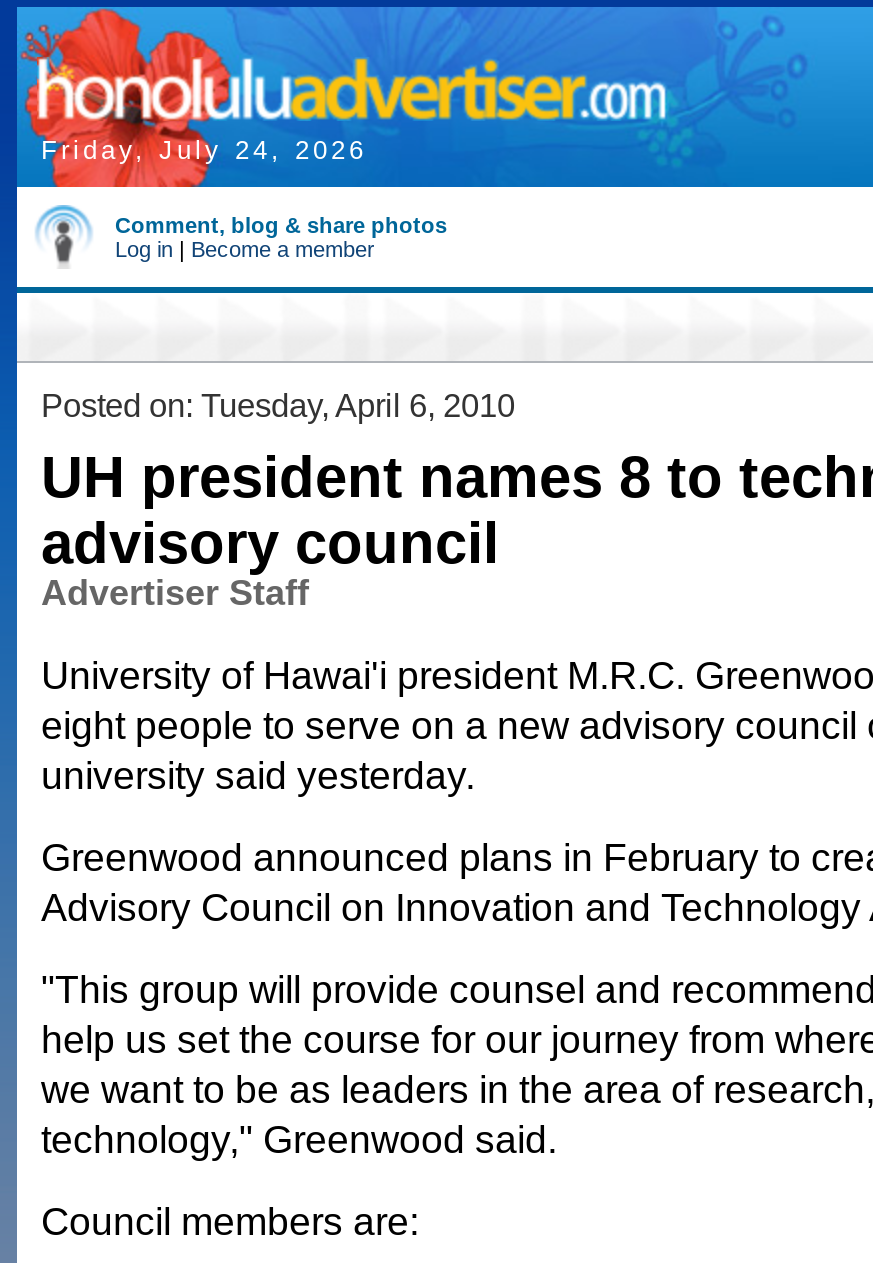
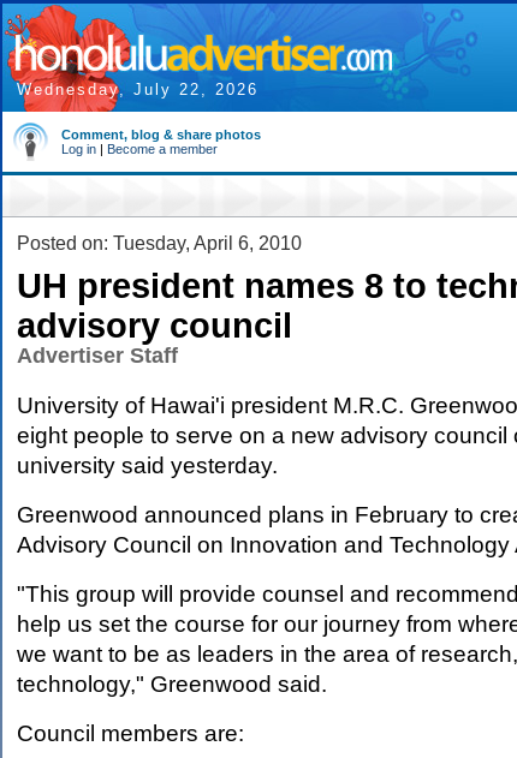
- Friday, July 24, 2026
+ Wednesday, July 22, 2026
